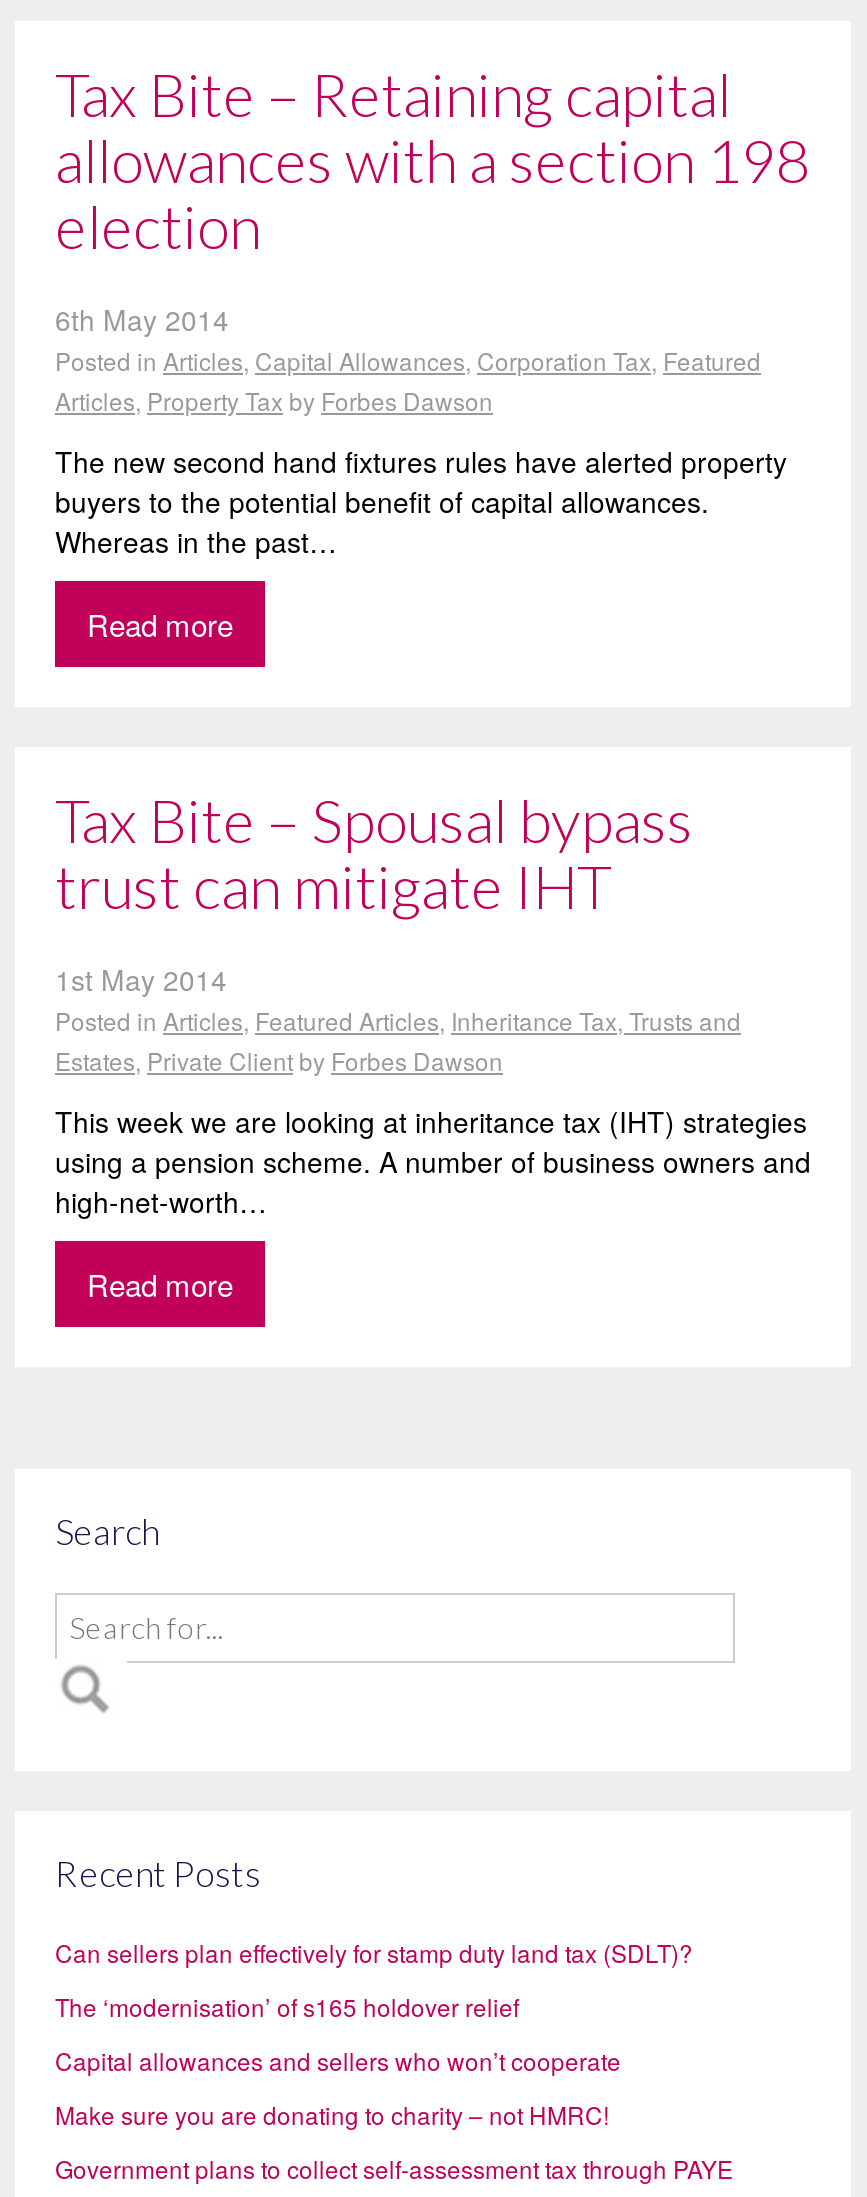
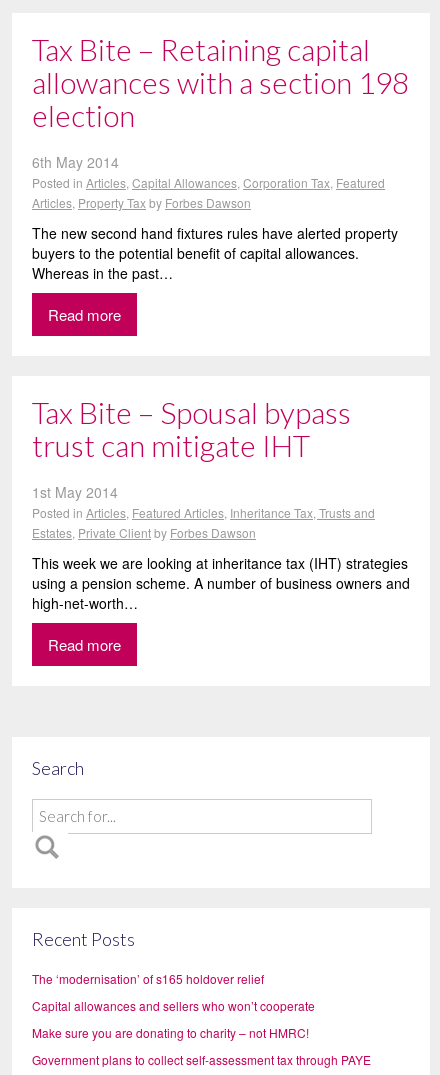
- Can sellers plan effectively for stamp duty land tax (SDLT)?
